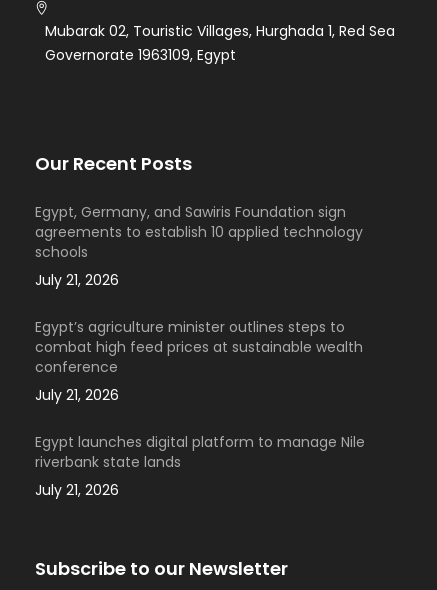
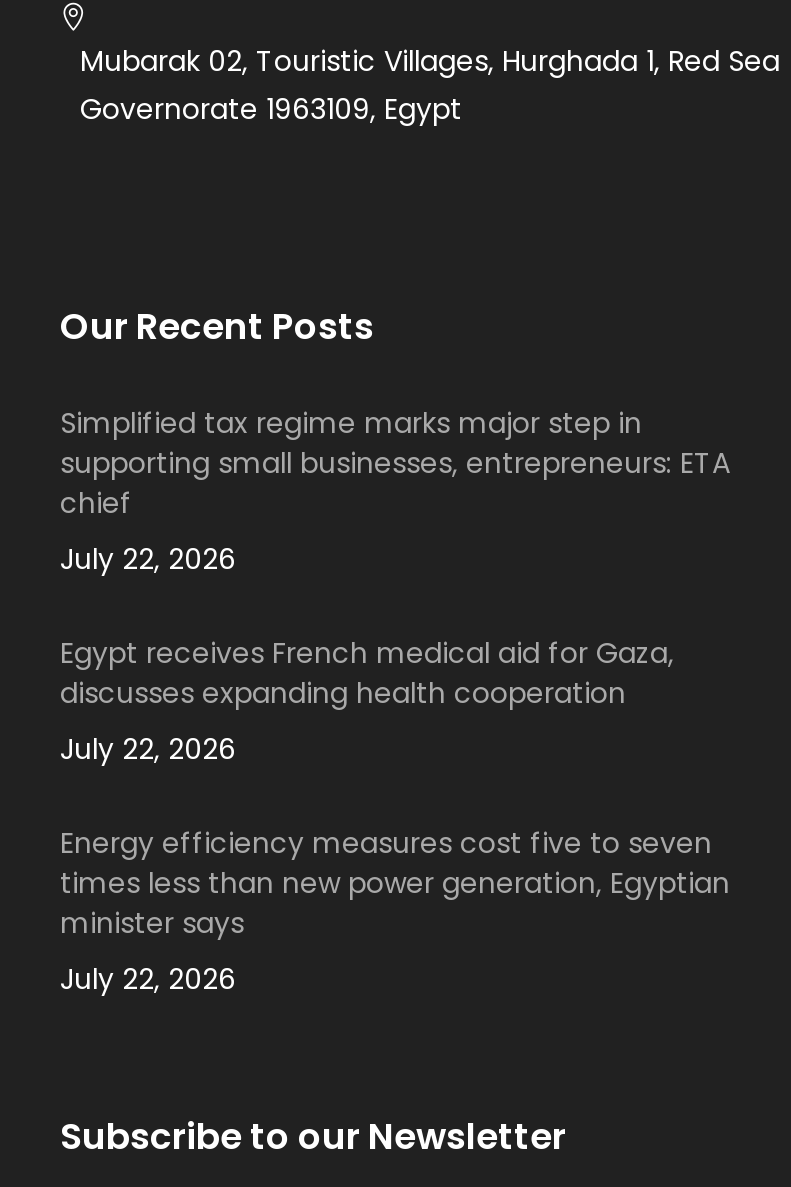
- Egypt, Germany, and Sawiris Foundation sign
- agreements to establish 10 applied technology
- schools
- July 21, 2026
+ Simplified tax regime marks major step in
+ supporting small businesses, entrepreneurs: ETA
+ chief
+ July 22, 2026

- Egypt’s agriculture minister outlines steps to
- combat high feed prices at sustainable wealth
- conference
- July 21, 2026
+ Egypt receives French medical aid for Gaza,
+ discusses expanding health cooperation
+ July 22, 2026

- Egypt launches digital platform to manage Nile
- riverbank state lands
- July 21, 2026
+ Energy efficiency measures cost five to seven
+ times less than new power generation, Egyptian
+ minister says
+ July 22, 2026
